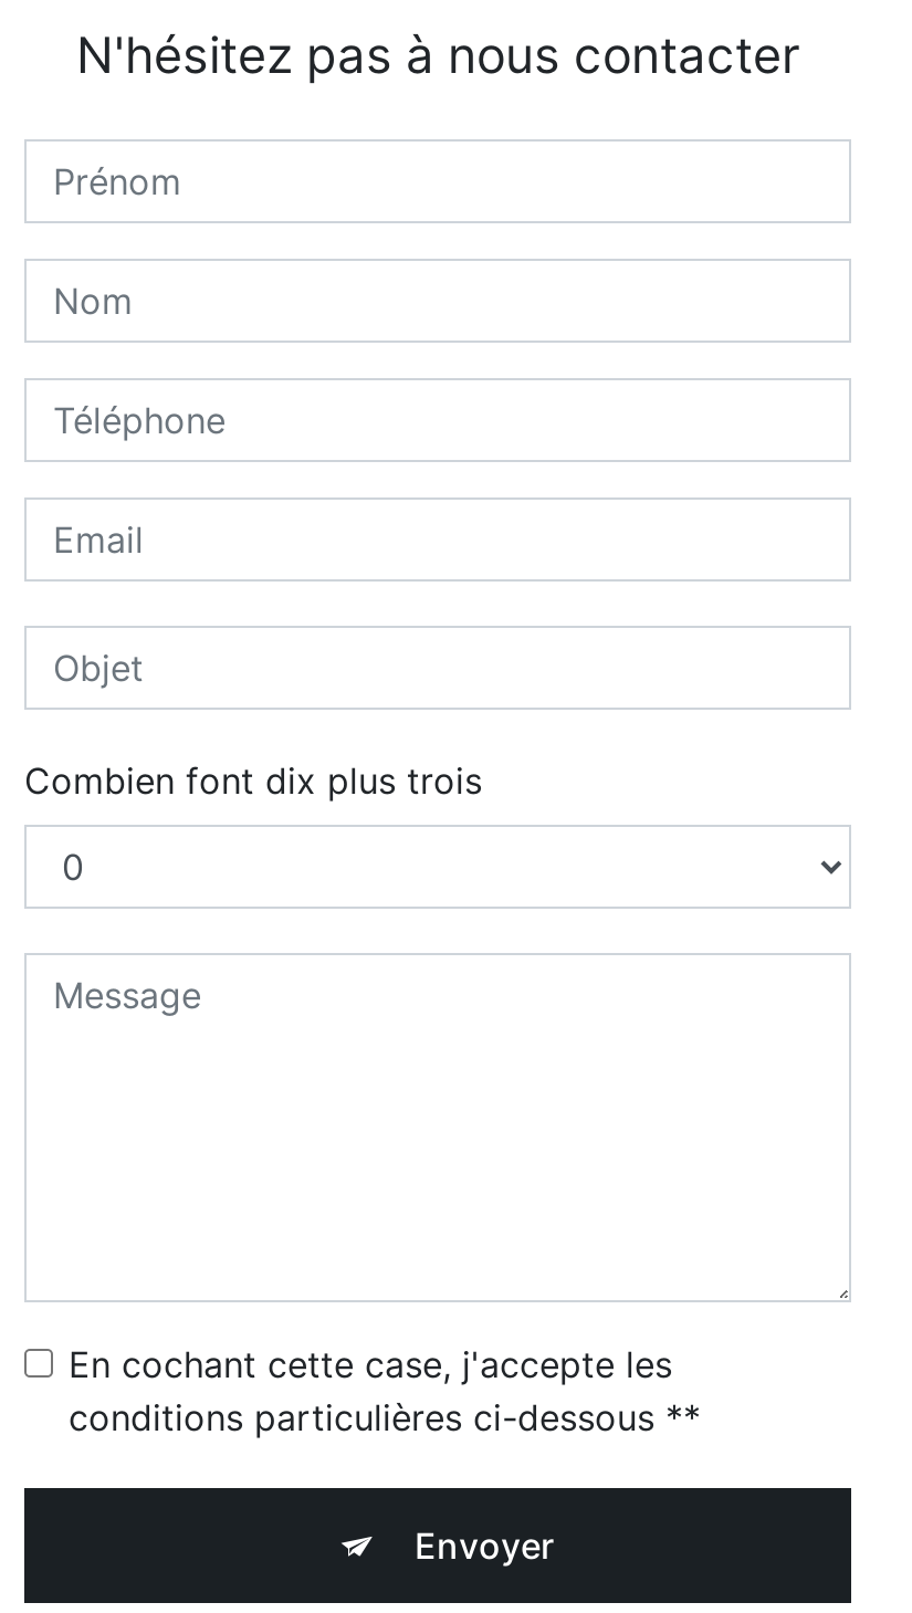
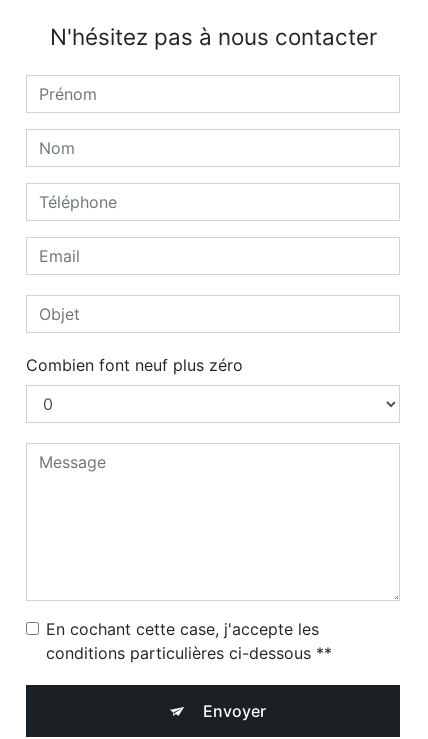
- Combien font dix plus trois
+ Combien font neuf plus zéro
